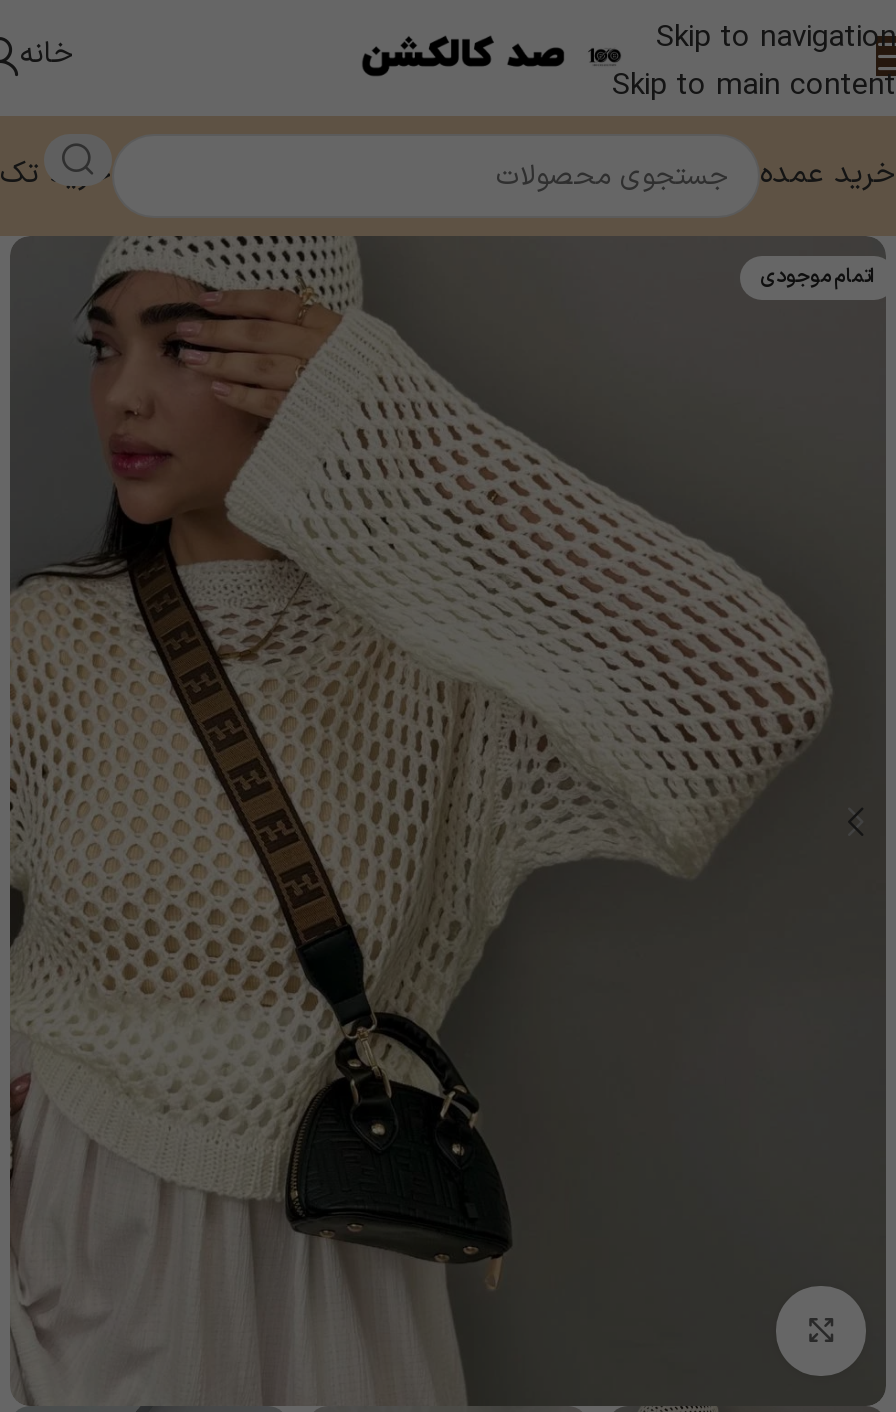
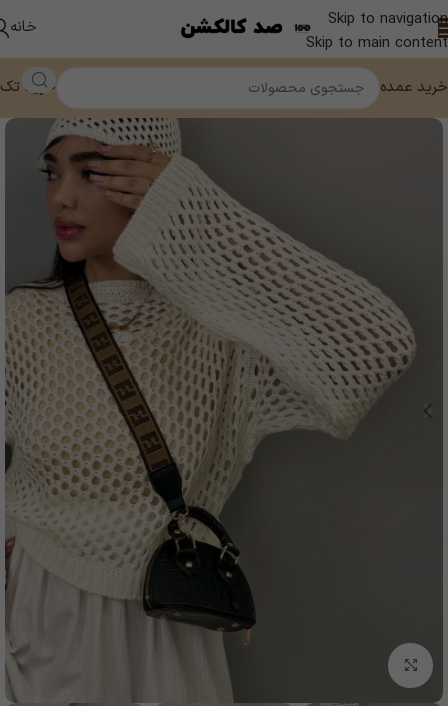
- اتمام موجودی
